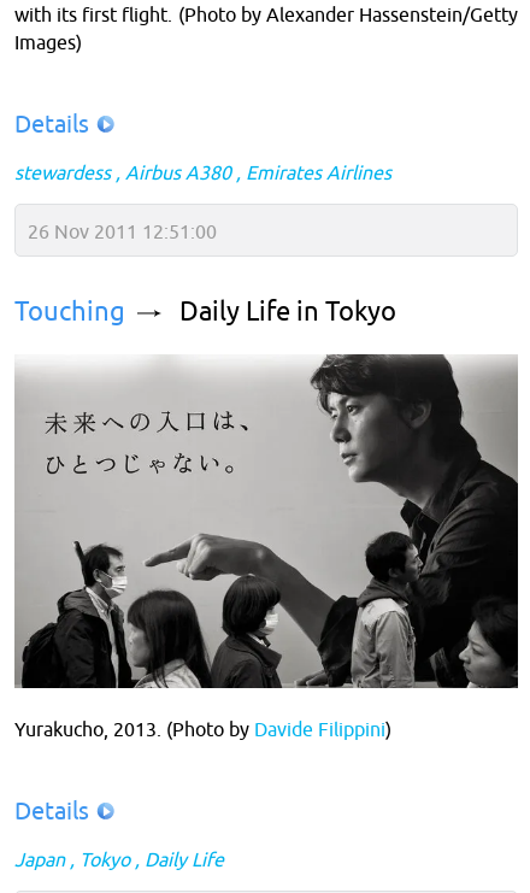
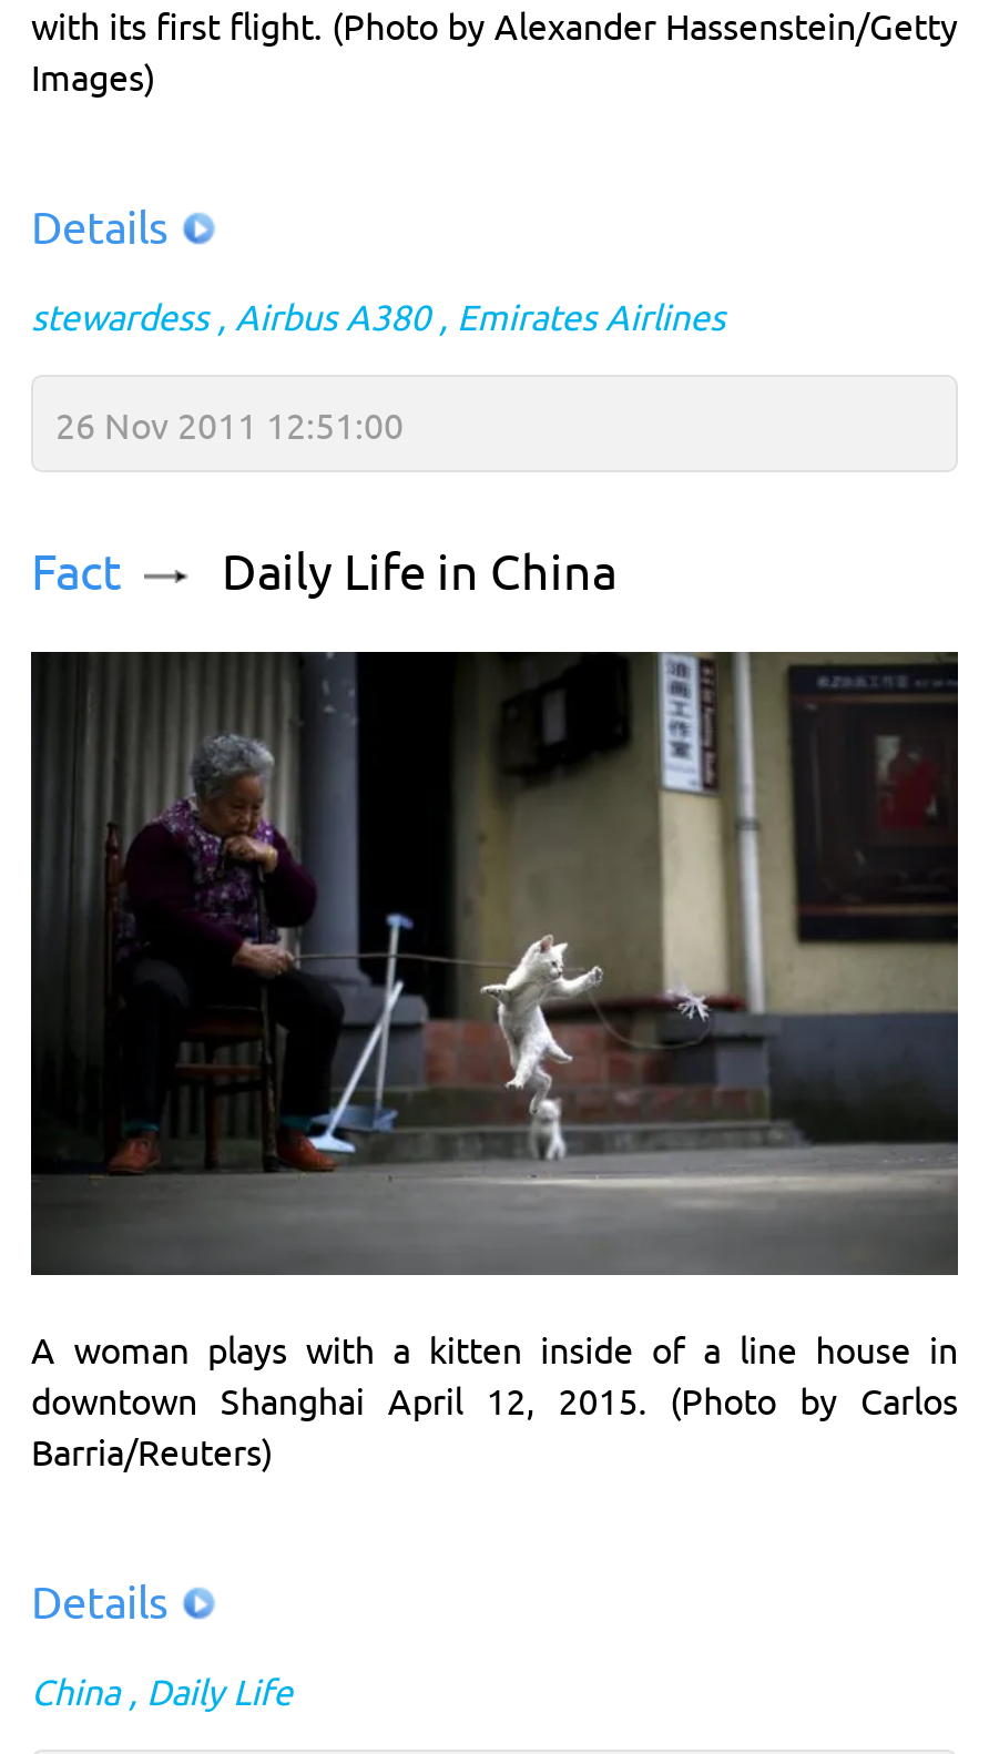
- Touching
- Daily Life in Tokyo
+ Fact
+ Daily Life in China

- [image]
+ [image]

- Yurakucho, 2013. (Photo by Davide Filippini)
+ A woman plays with a kitten inside of a line house in
+ downtown Shanghai April 12, 2015. (Photo by Carlos
+ Barria/Reuters)

- Japan
- Tokyo
+ China
